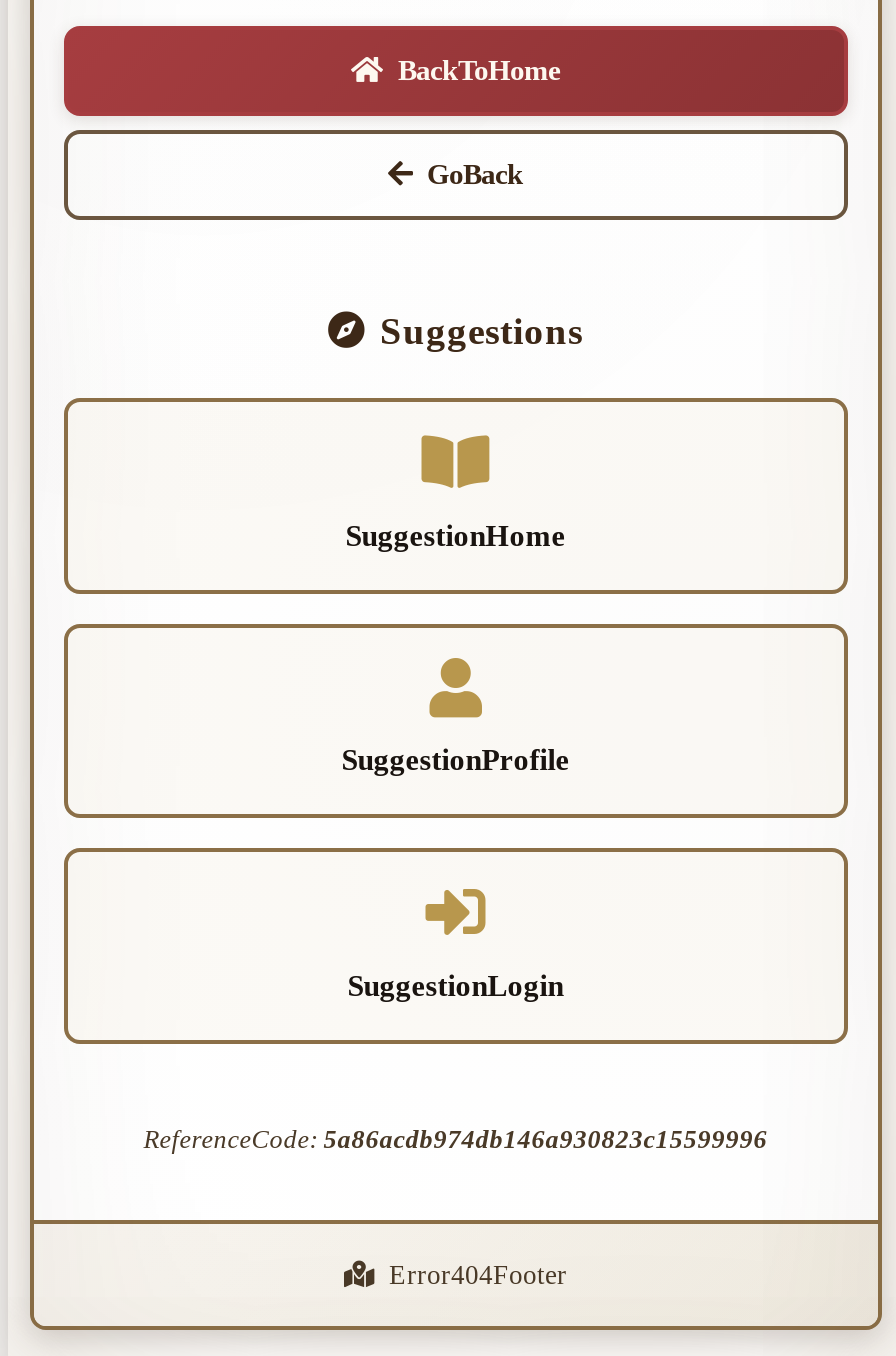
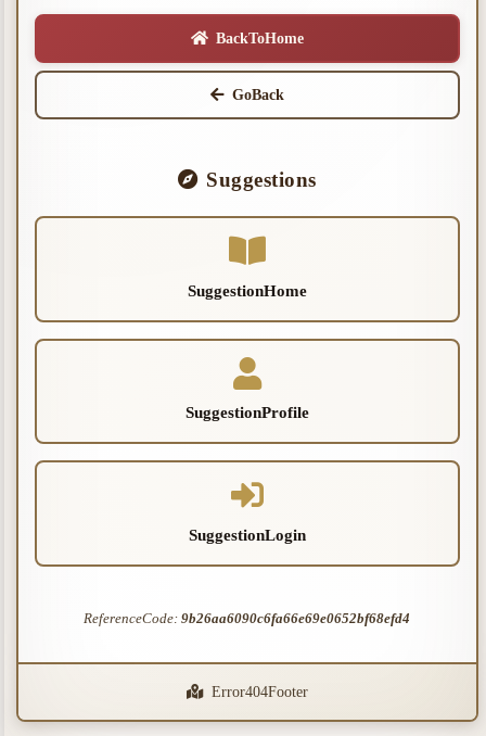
- ReferenceCode: 5a86acdb974db146a930823c15599996
+ ReferenceCode: 9b26aa6090c6fa66e69e0652bf68efd4
